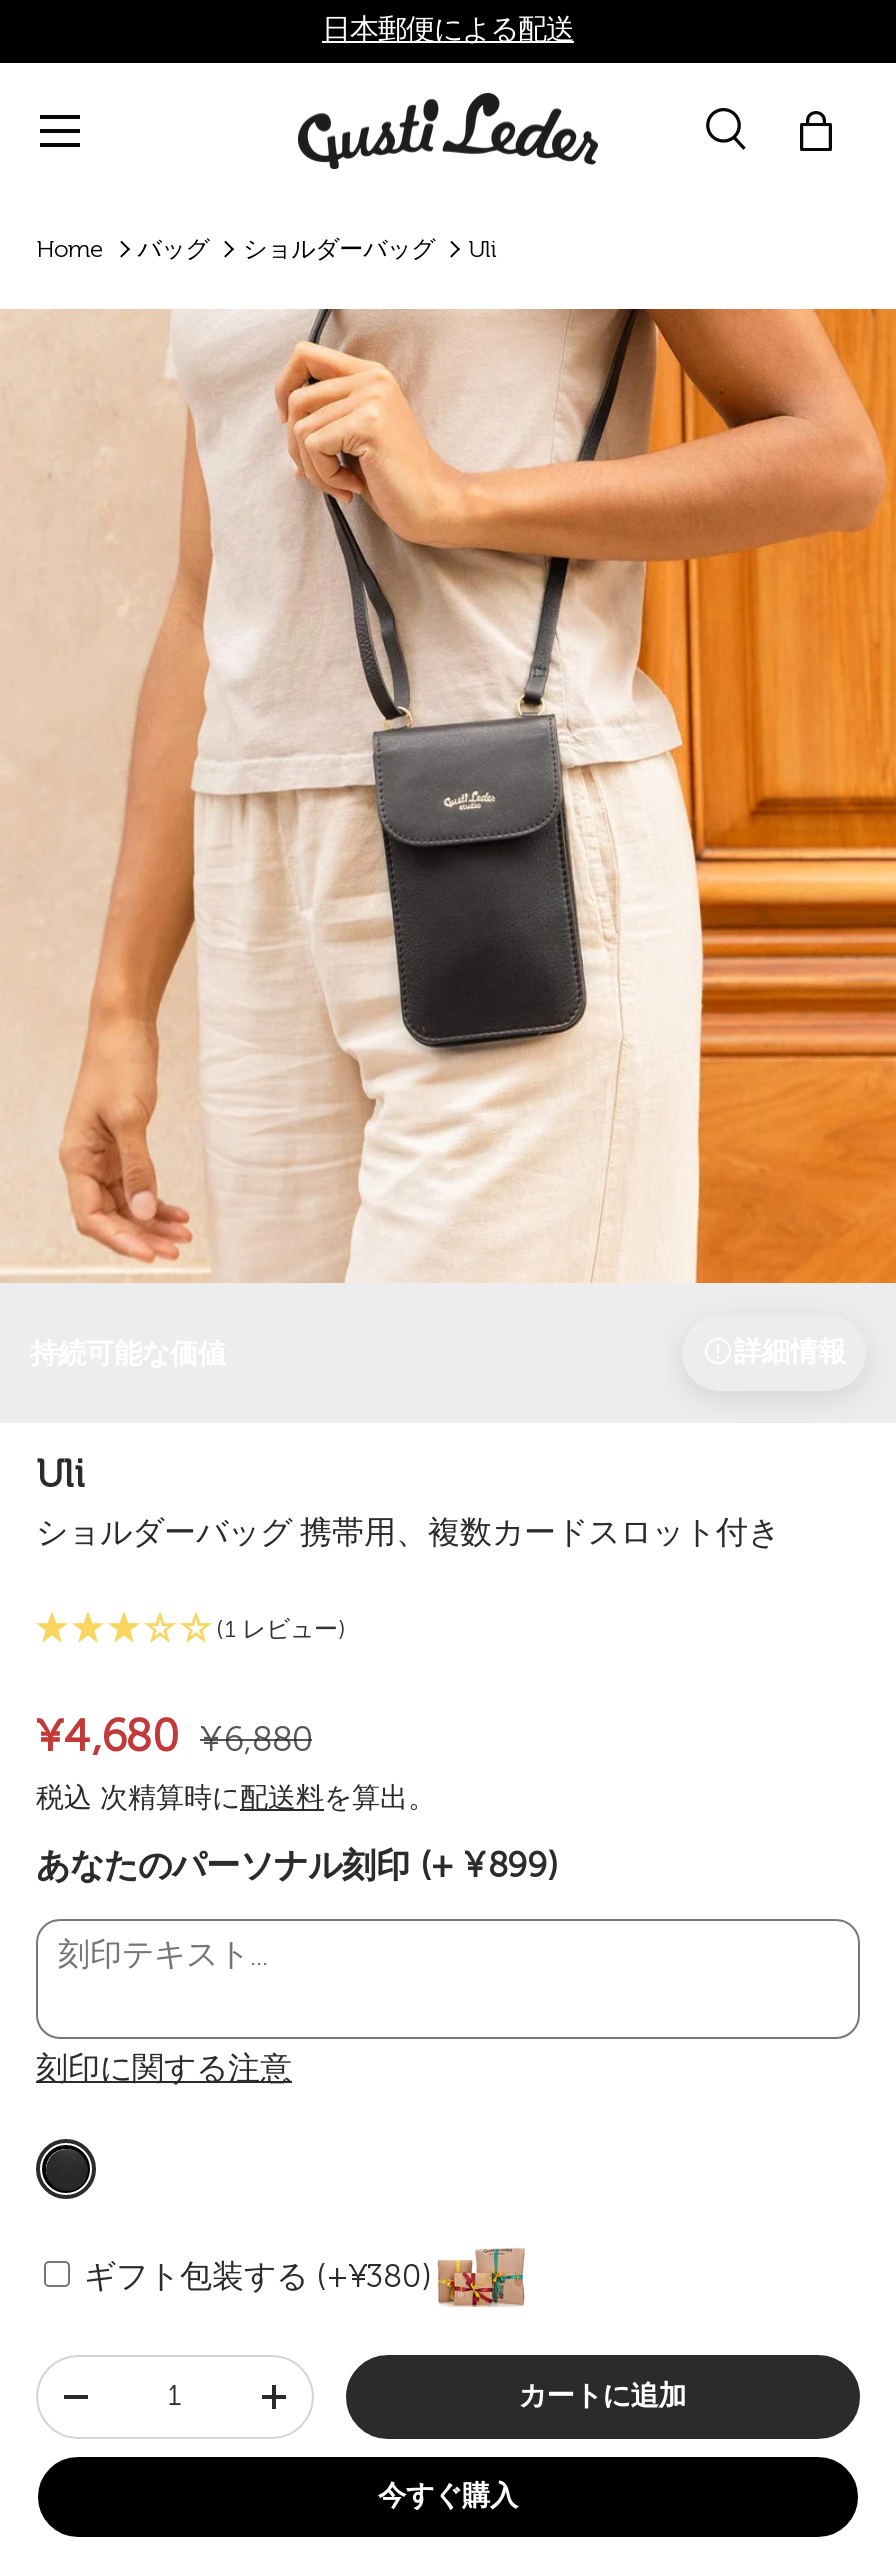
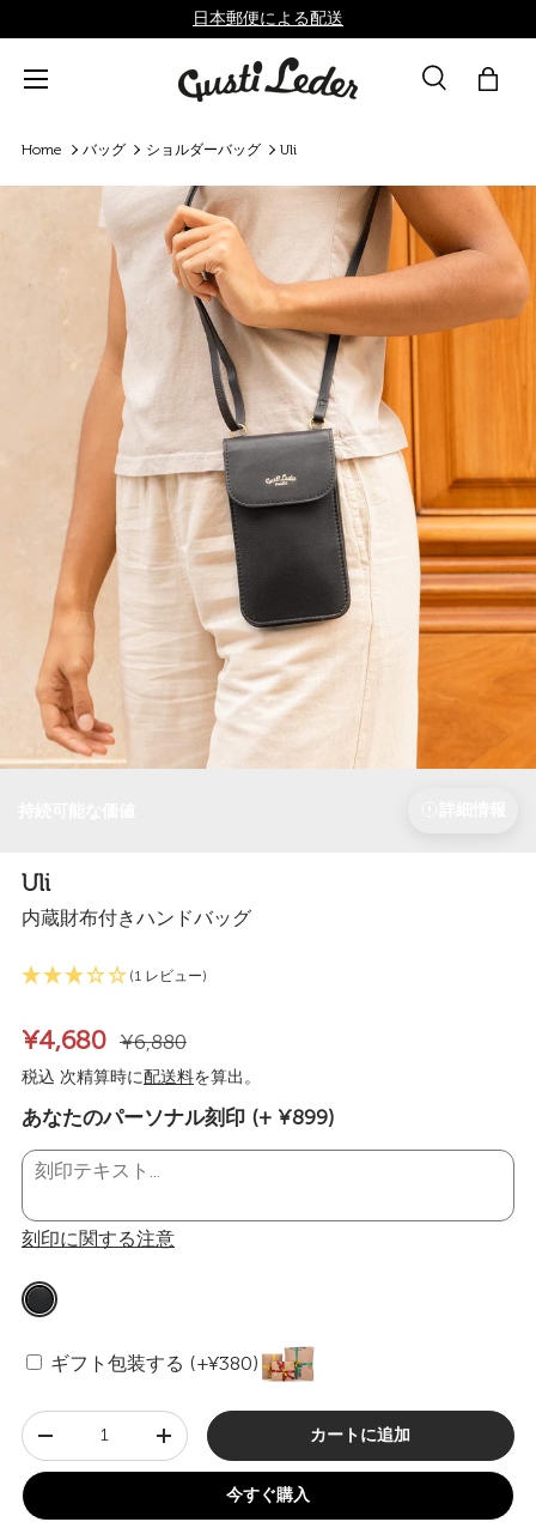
- ショルダーバッグ 携帯用、複数カードスロット付き
+ 内蔵財布付きハンドバッグ
